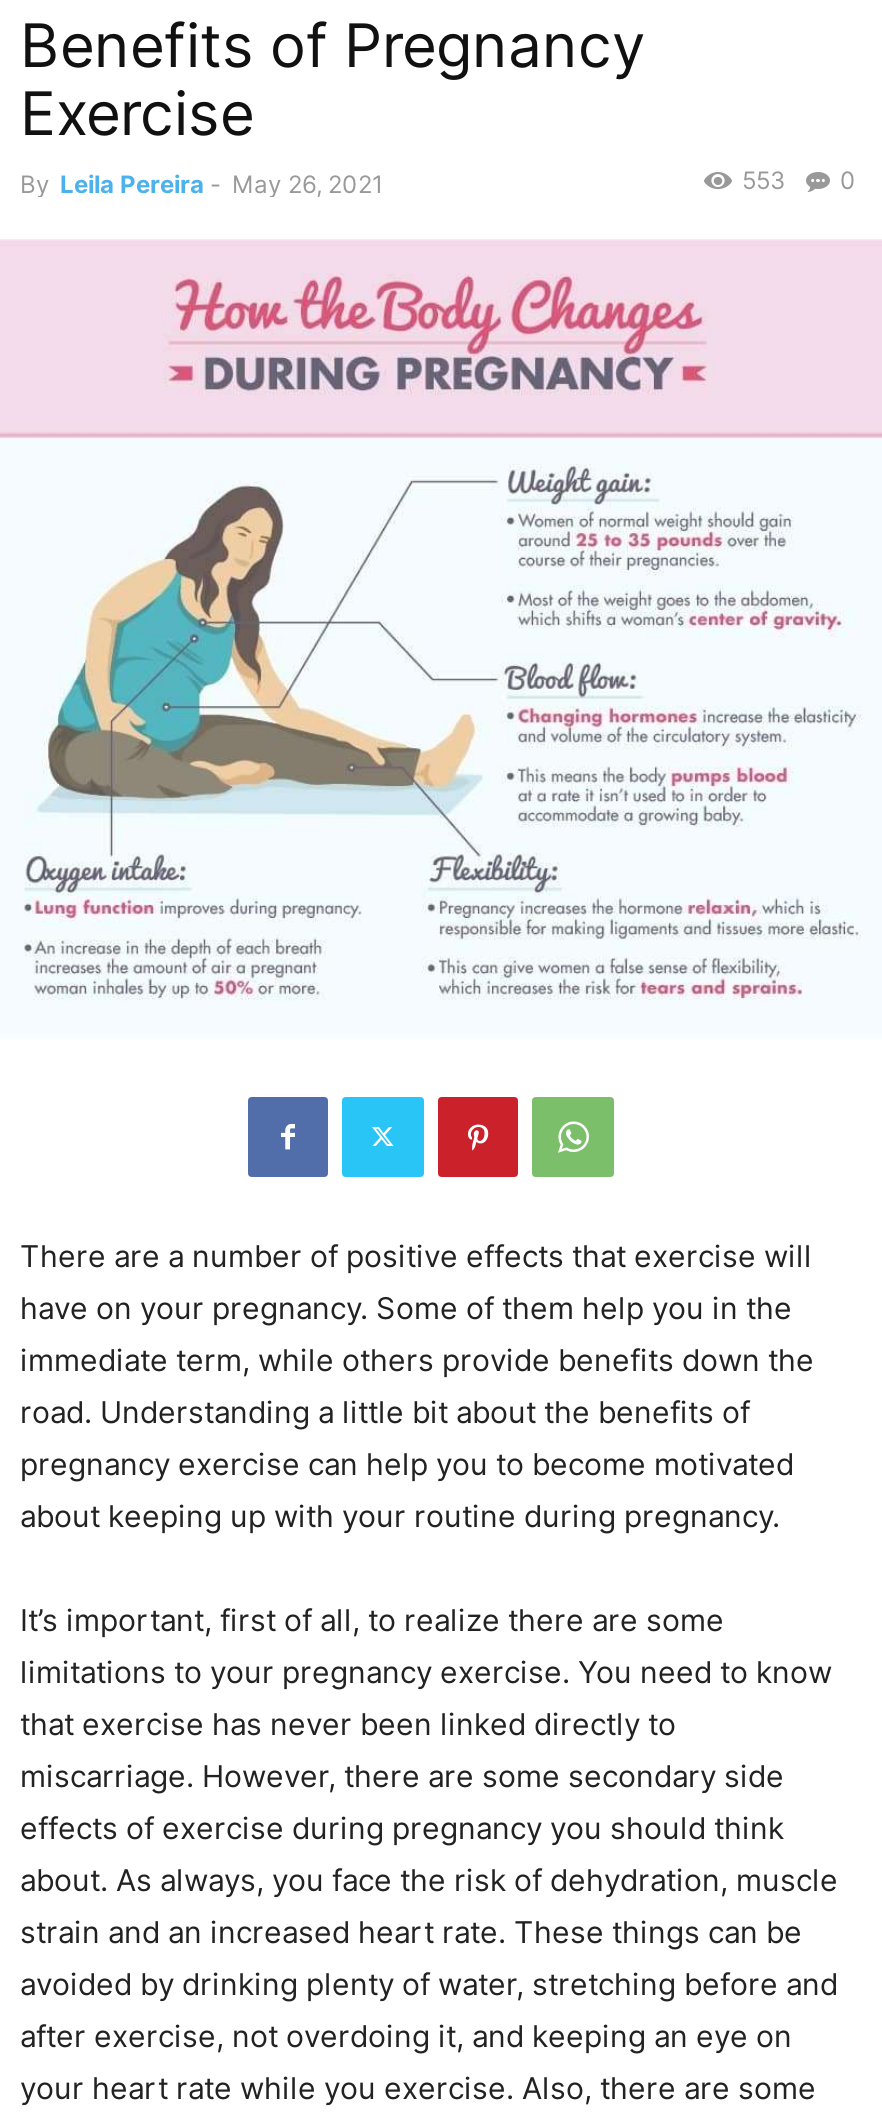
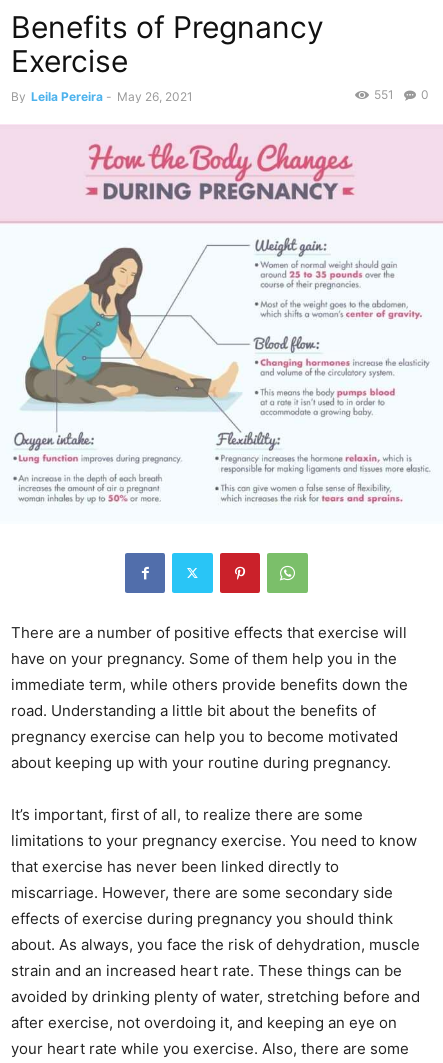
- 553 0
+ 551 0
